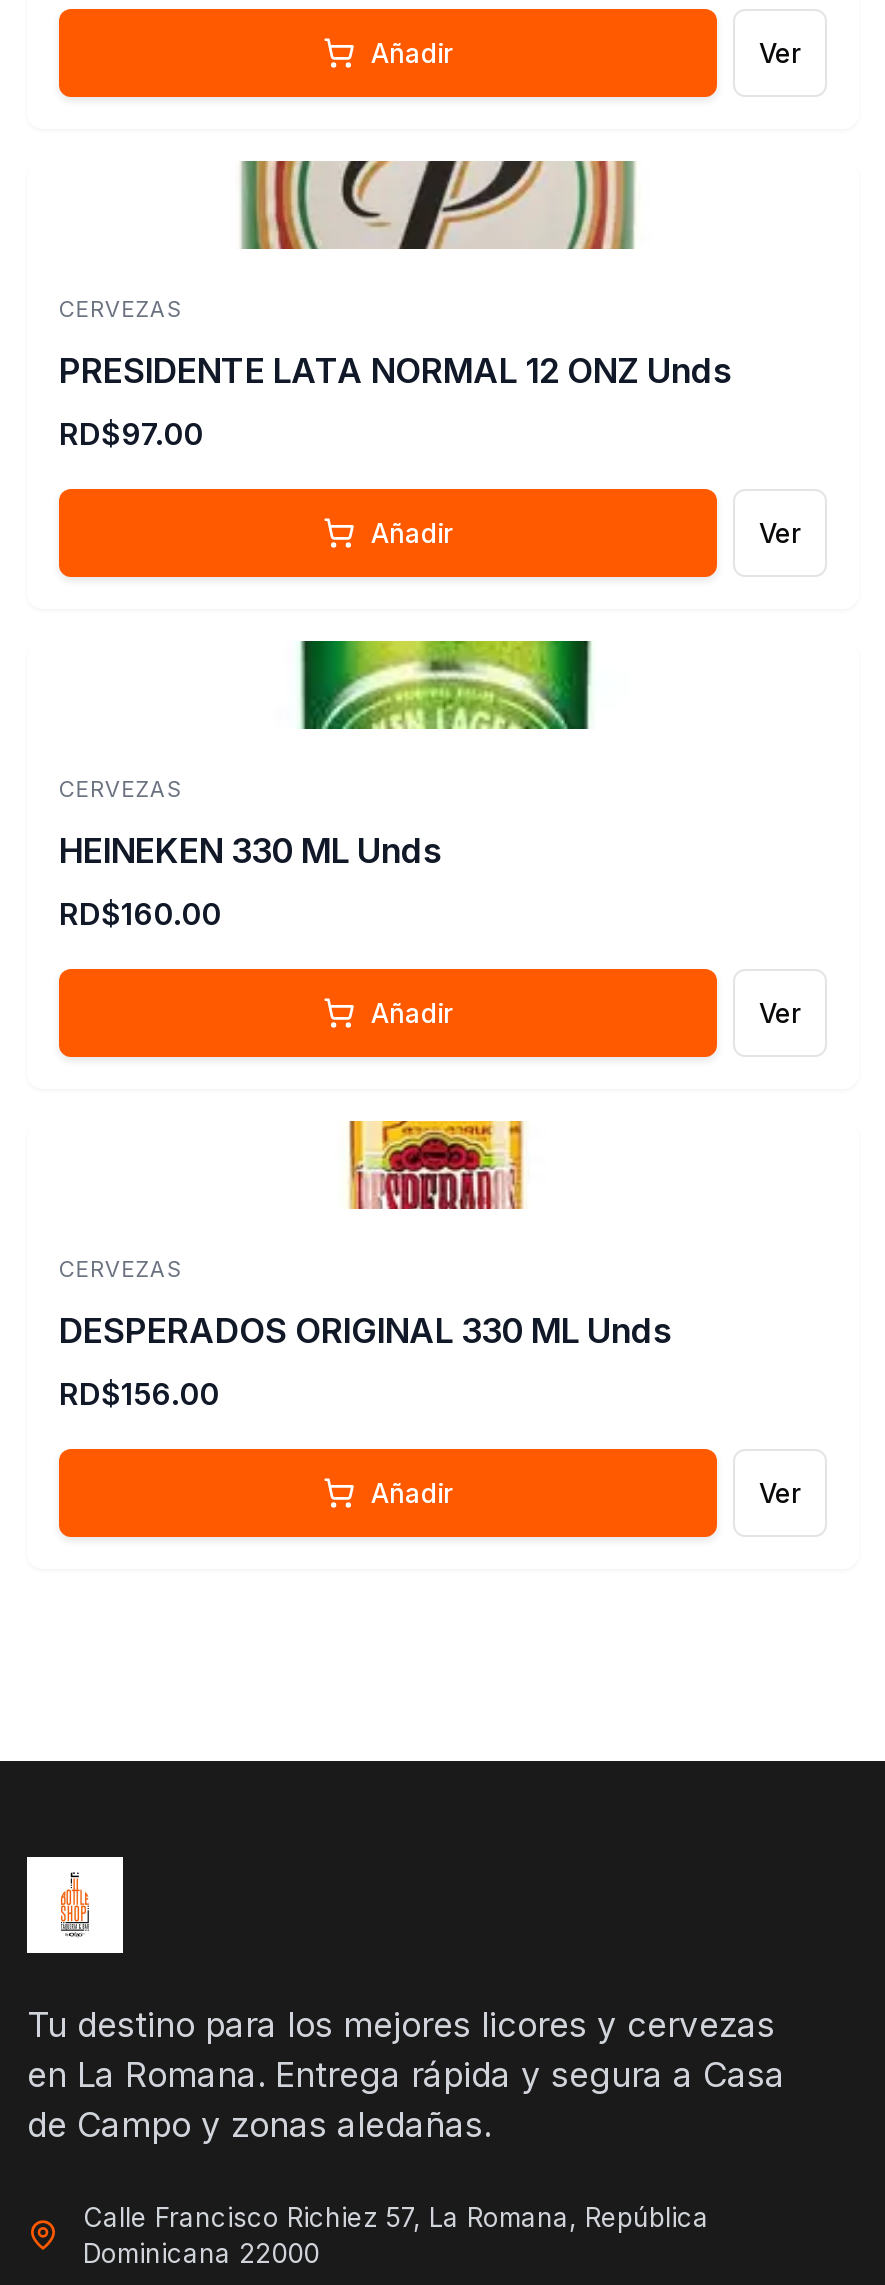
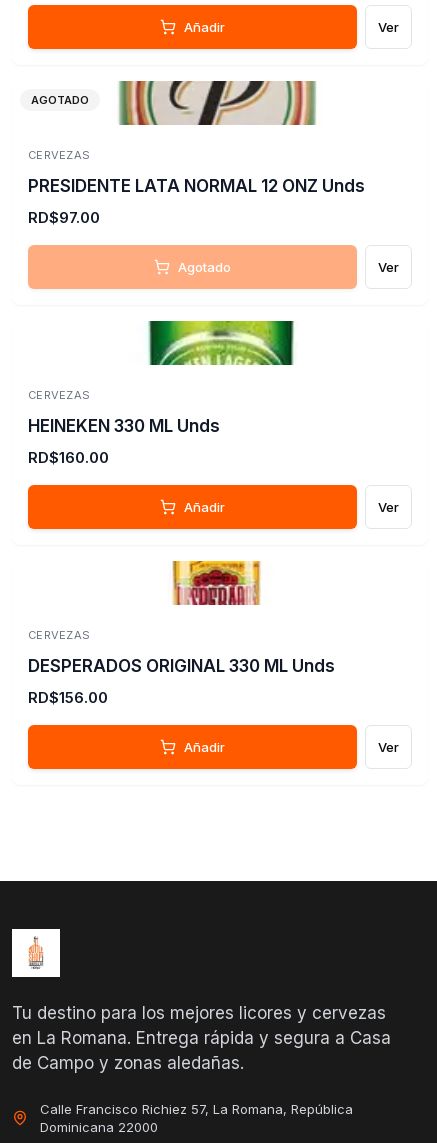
+ AGOTADO

- Añadir
+ Agotado
